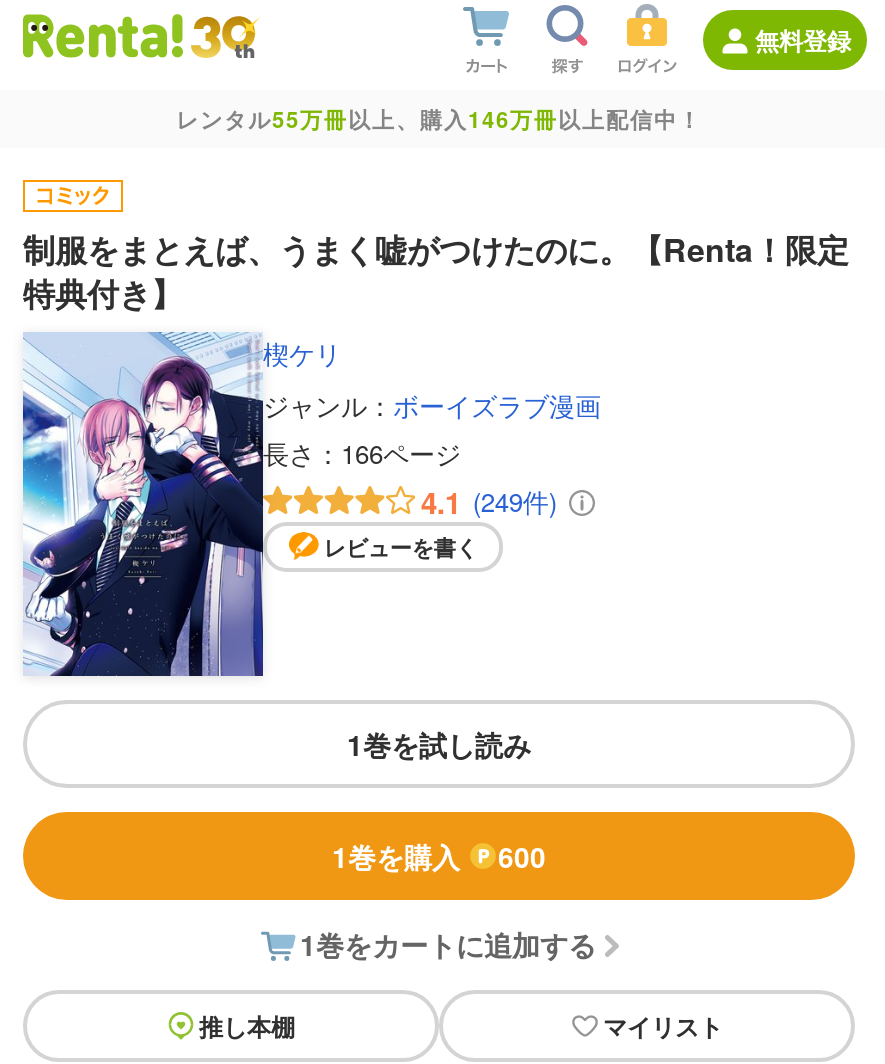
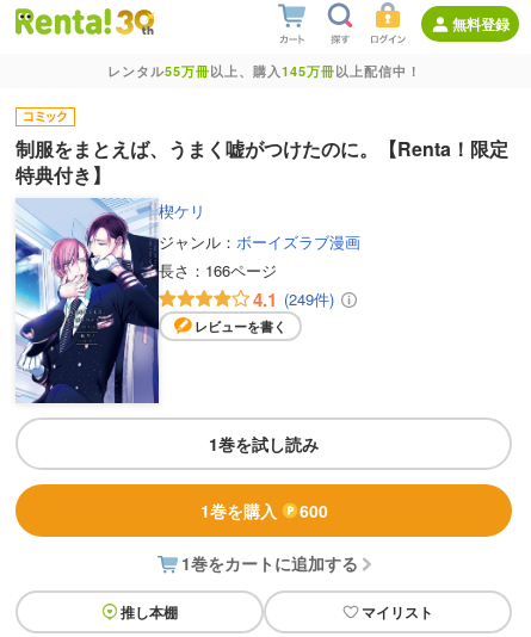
- レンタル55万冊以上、購入146万冊以上配信中！
+ レンタル55万冊以上、購入145万冊以上配信中！
